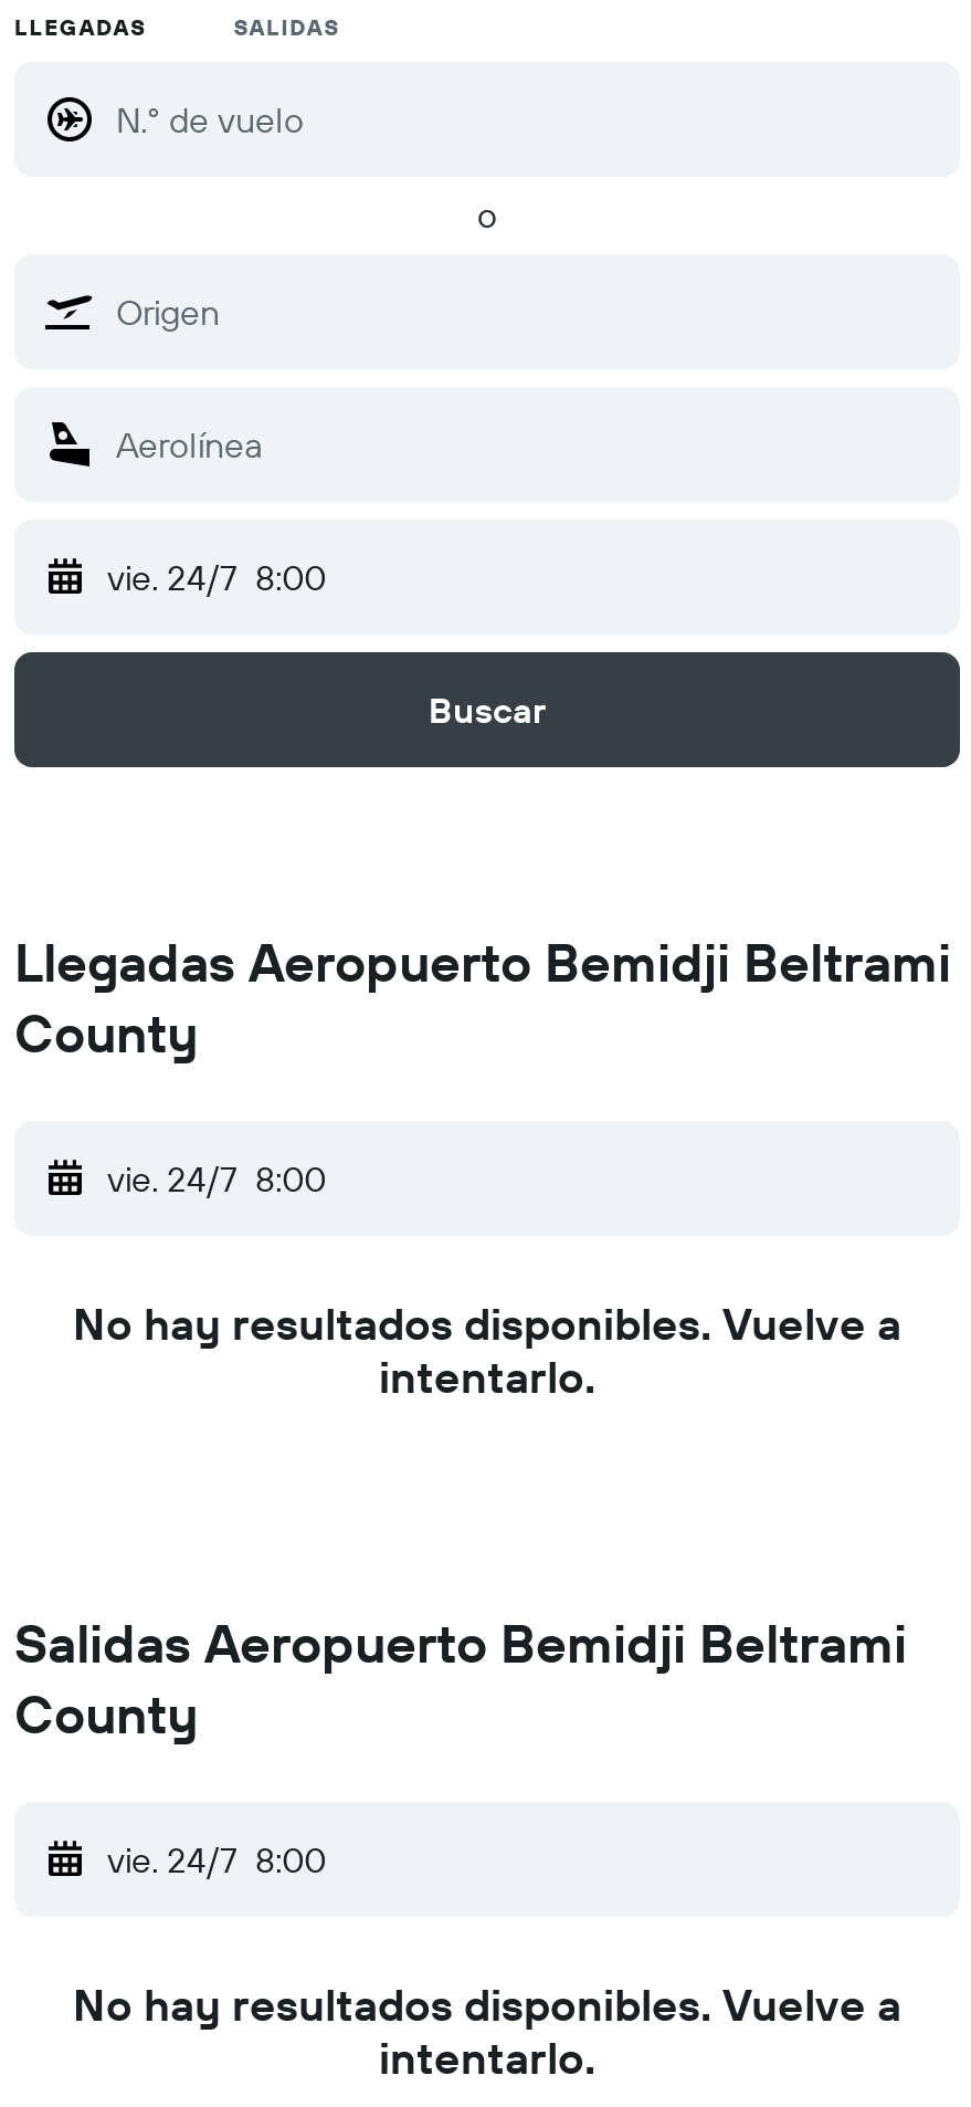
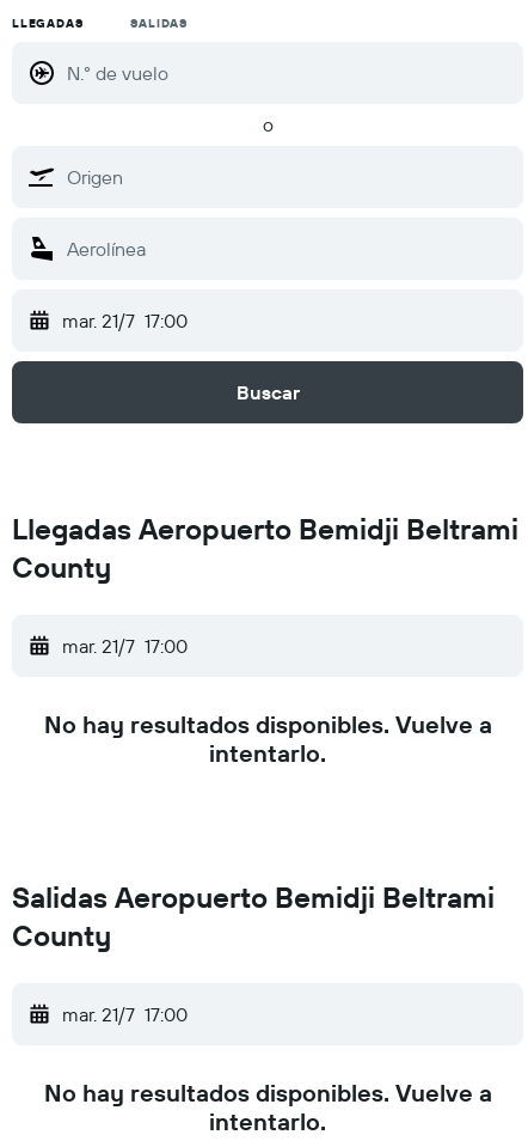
- vie. 24/7 8:00
+ mar. 21/7 17:00

- vie. 24/7 8:00
+ mar. 21/7 17:00

- vie. 24/7 8:00
+ mar. 21/7 17:00
